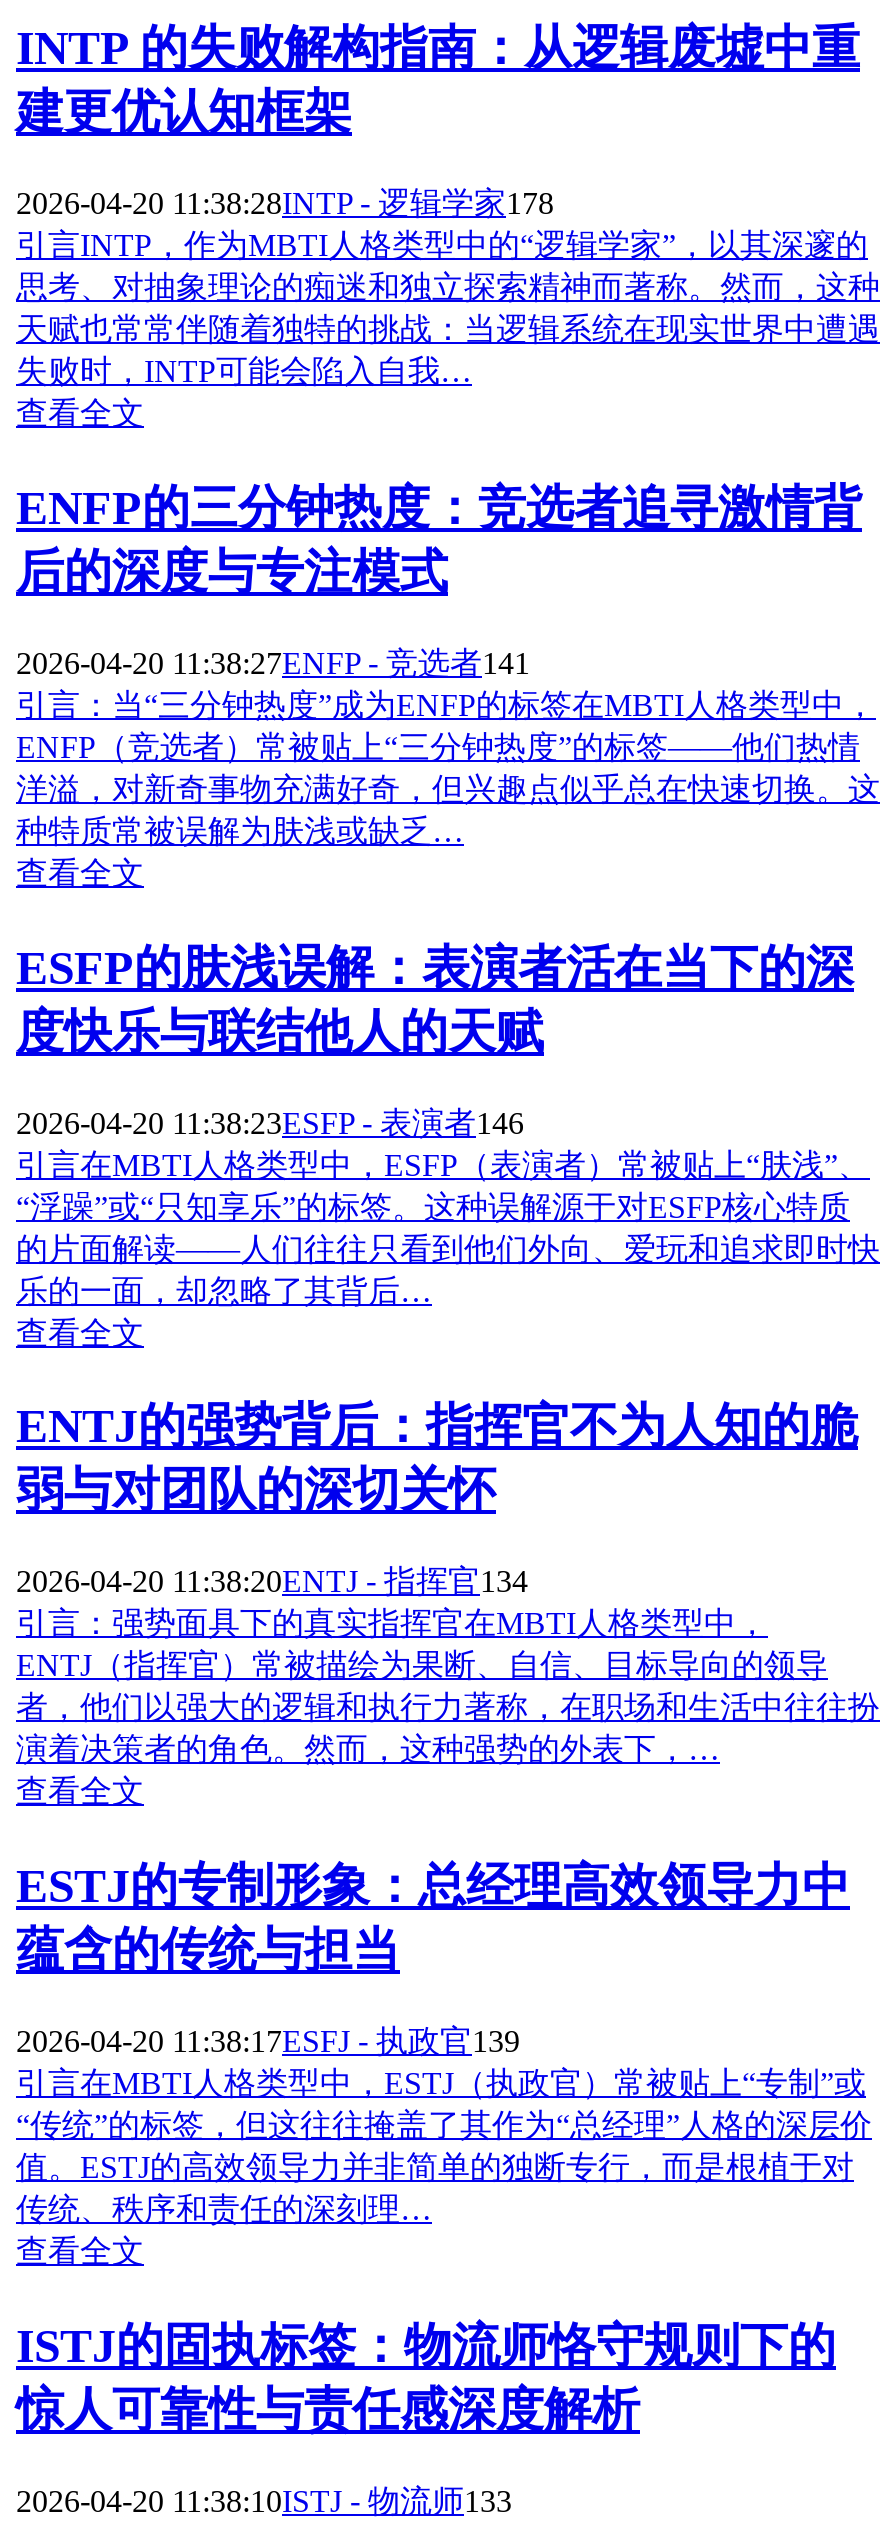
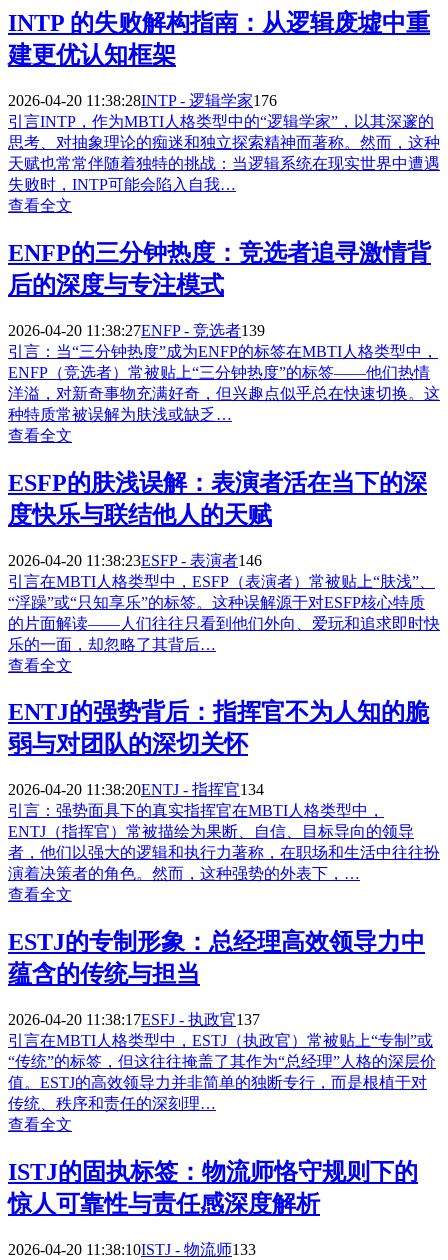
- 2026-04-20 11:38:28INTP - 逻辑学家178
+ 2026-04-20 11:38:28INTP - 逻辑学家176

- 2026-04-20 11:38:27ENFP - 竞选者141
+ 2026-04-20 11:38:27ENFP - 竞选者139

- 2026-04-20 11:38:17ESFJ - 执政官139
+ 2026-04-20 11:38:17ESFJ - 执政官137
